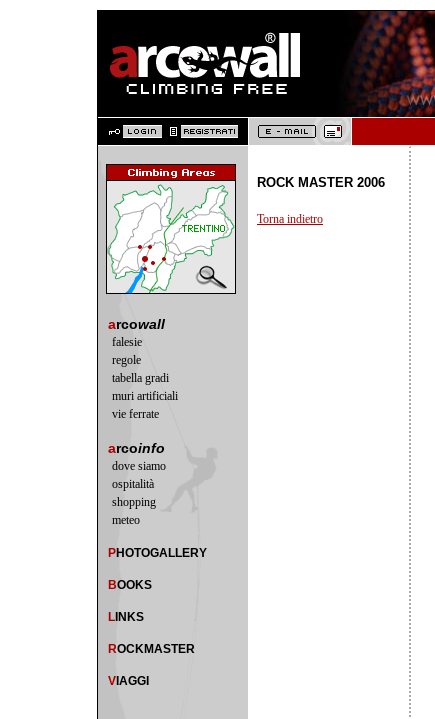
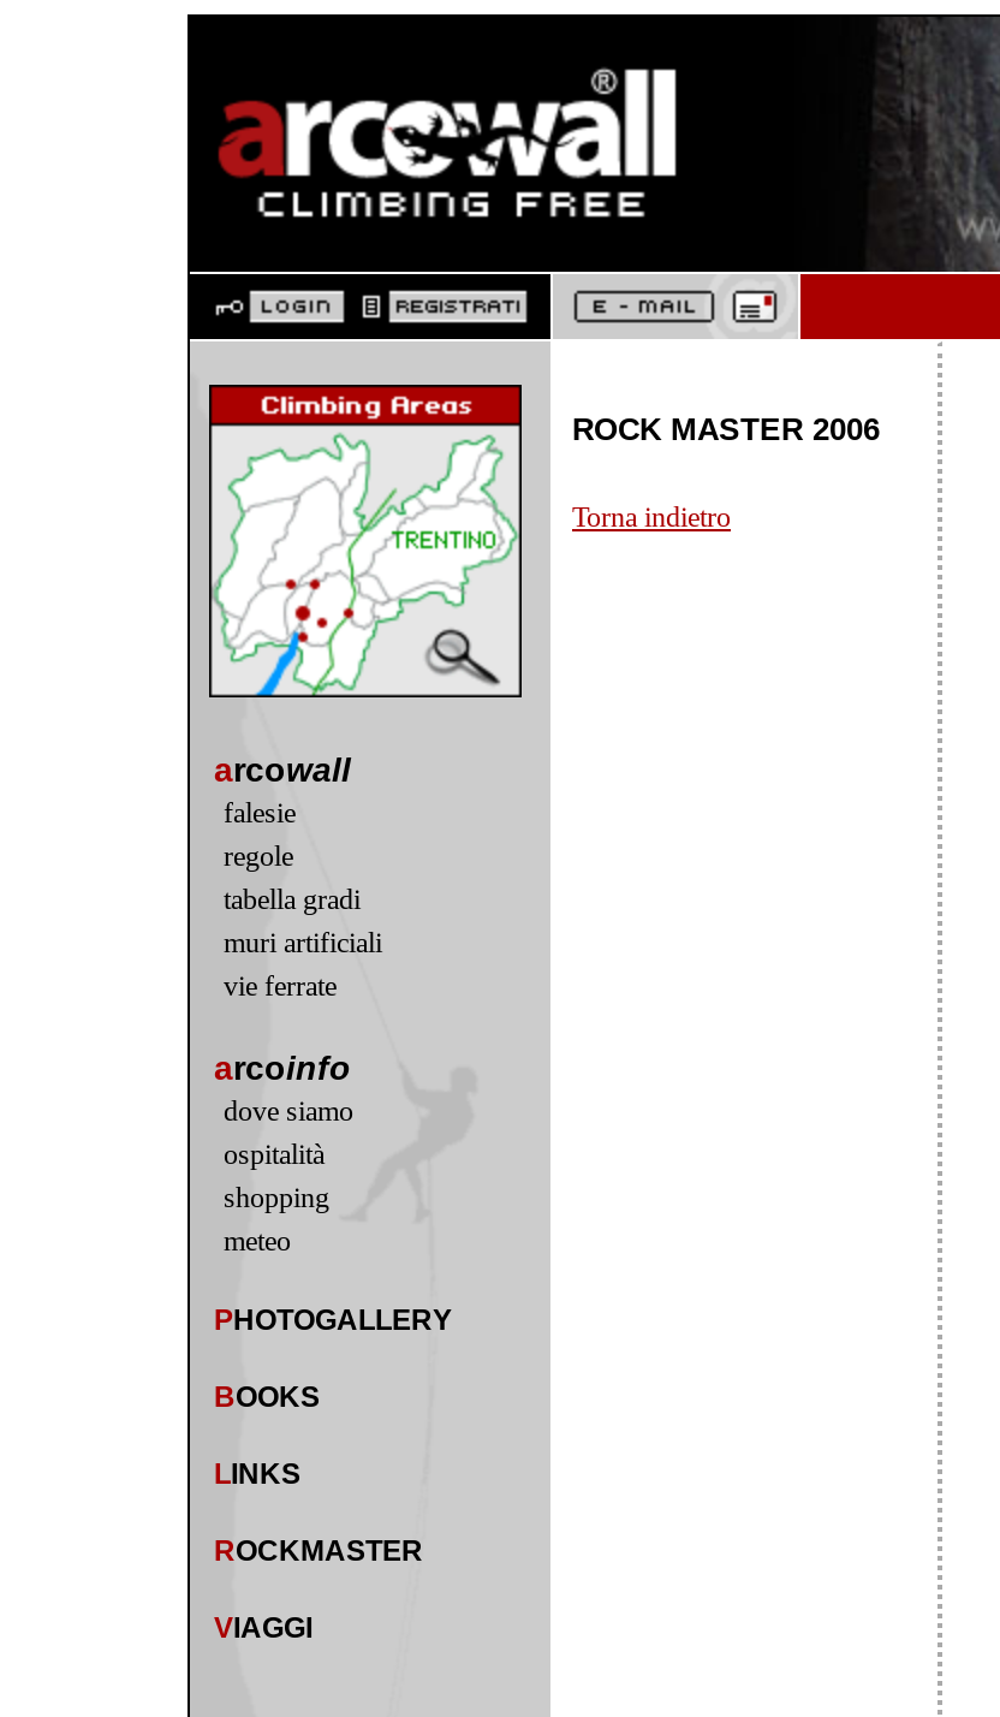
- [image]
+ [image]
